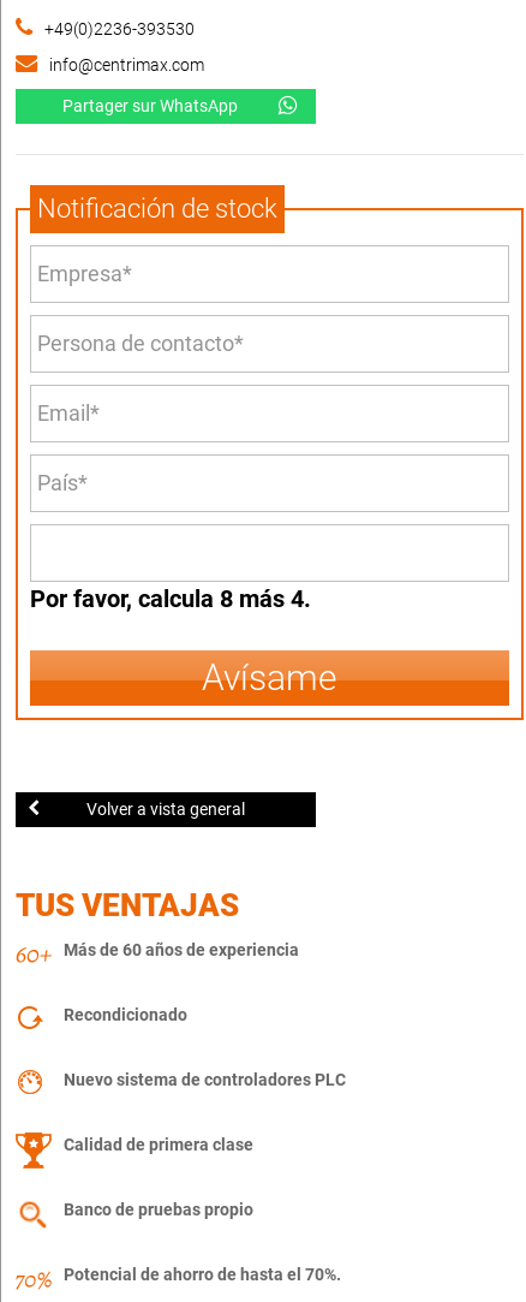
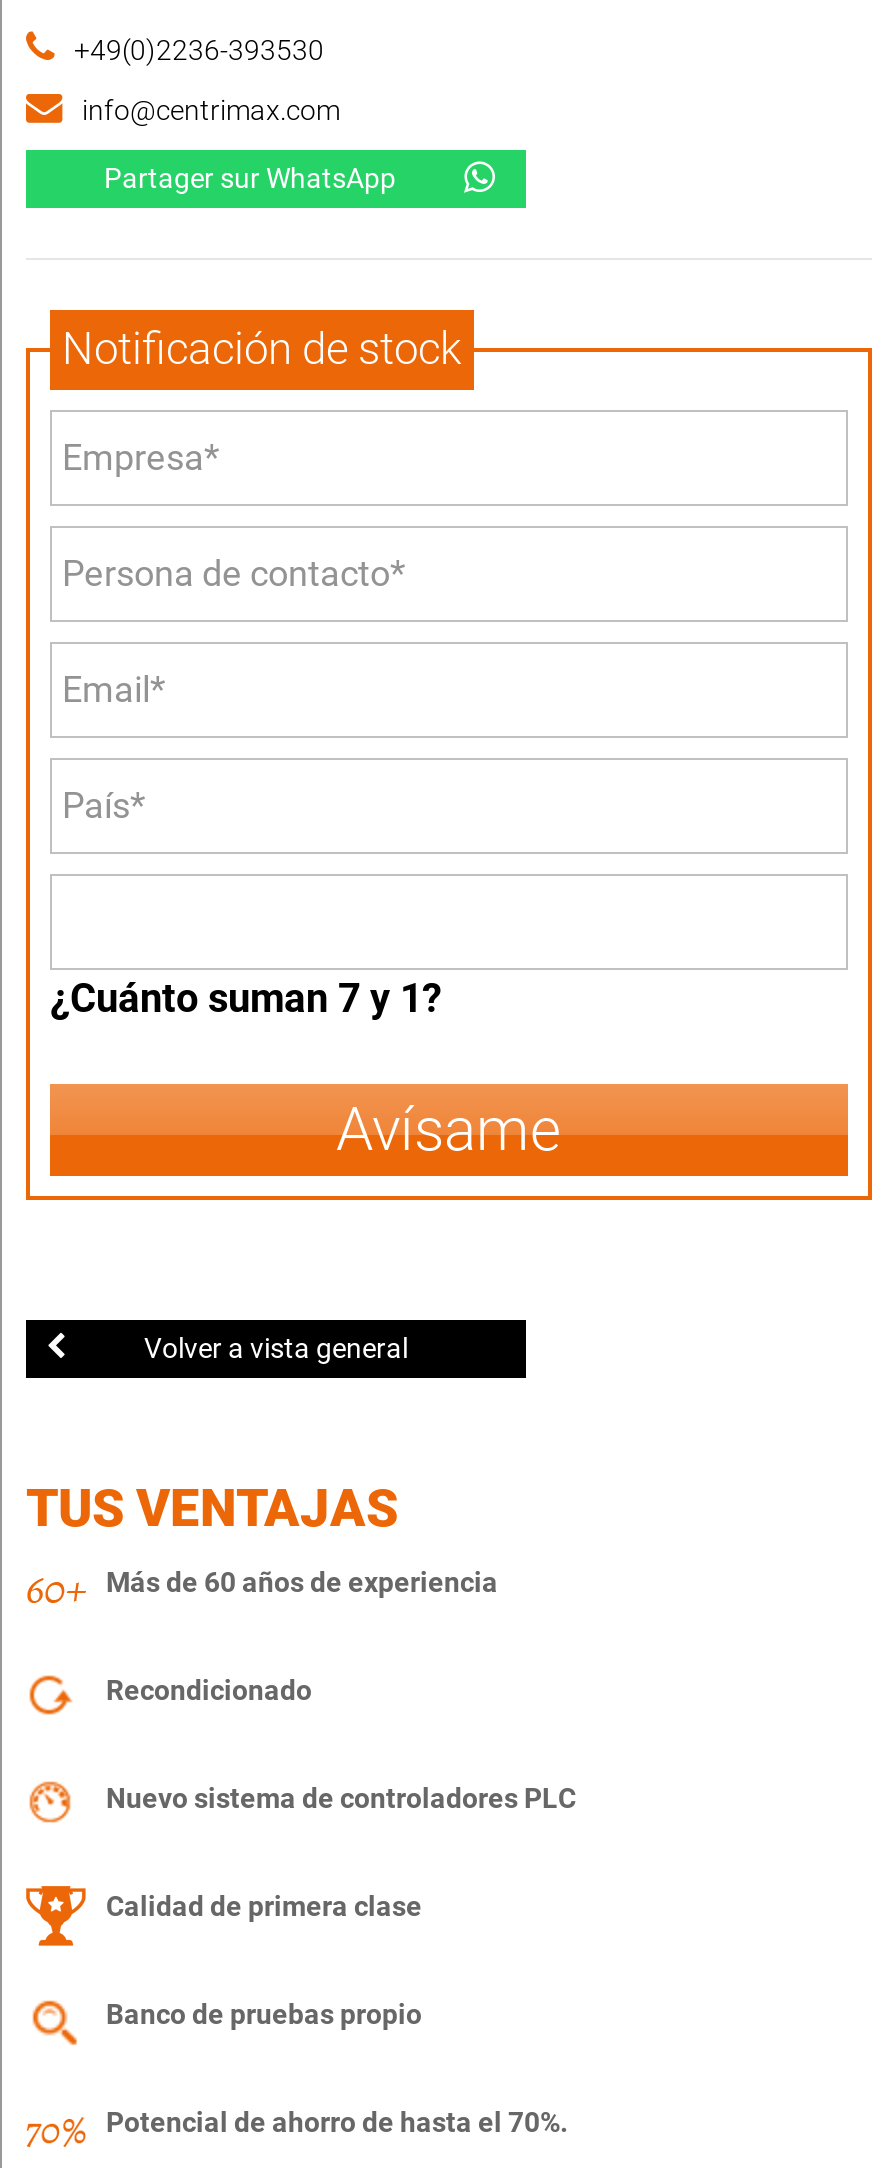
- Por favor, calcula 8 más 4.
+ ¿Cuánto suman 7 y 1?
